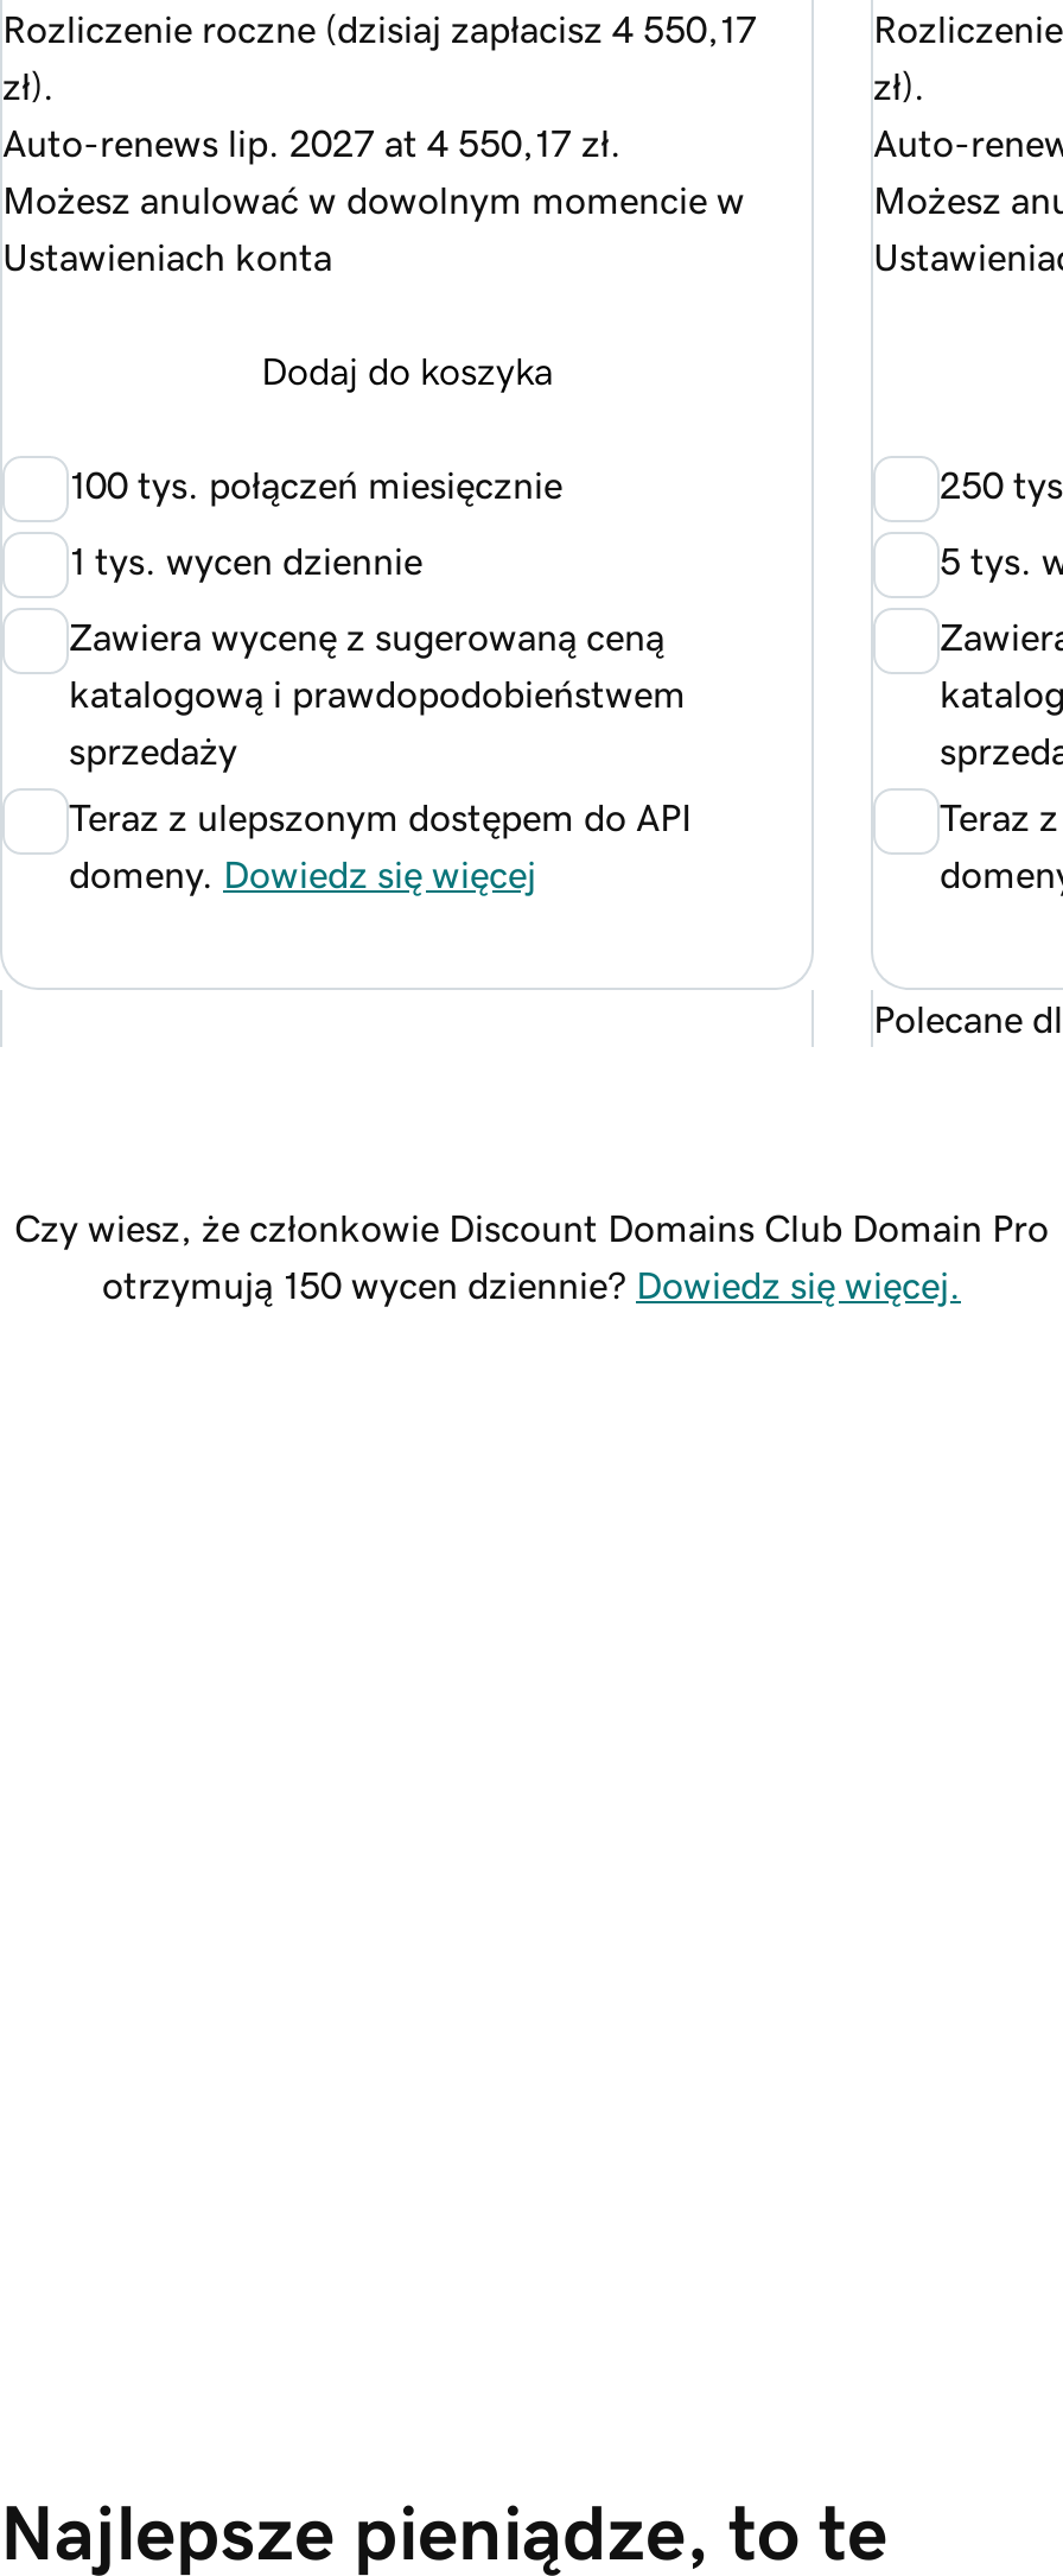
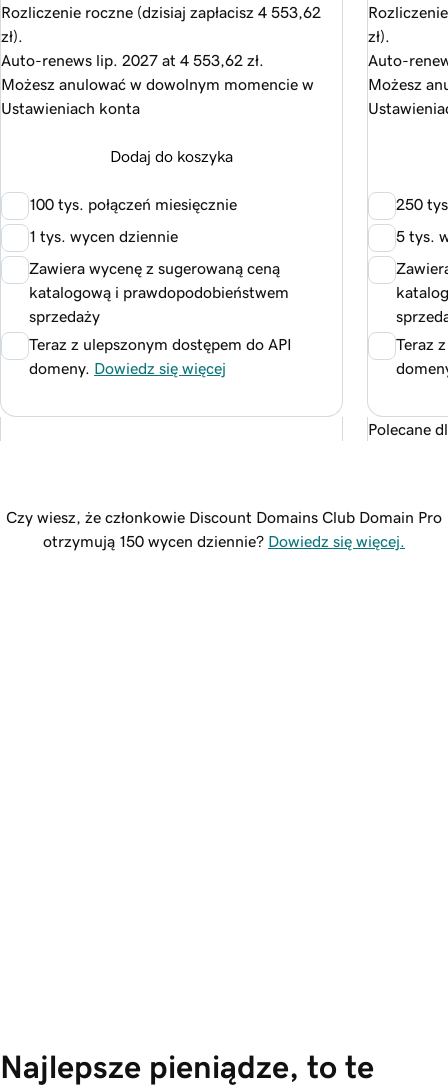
- Rozliczenie roczne (dzisiaj zapłacisz 4 550,17
+ Rozliczenie roczne (dzisiaj zapłacisz 4 553,62

- Auto-renews lip. 2027 at 4 550,17 zł.
+ Auto-renews lip. 2027 at 4 553,62 zł.
